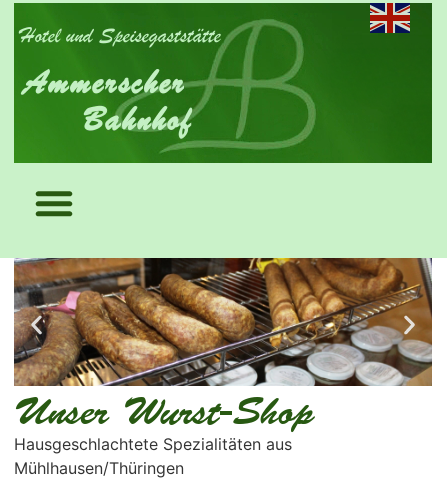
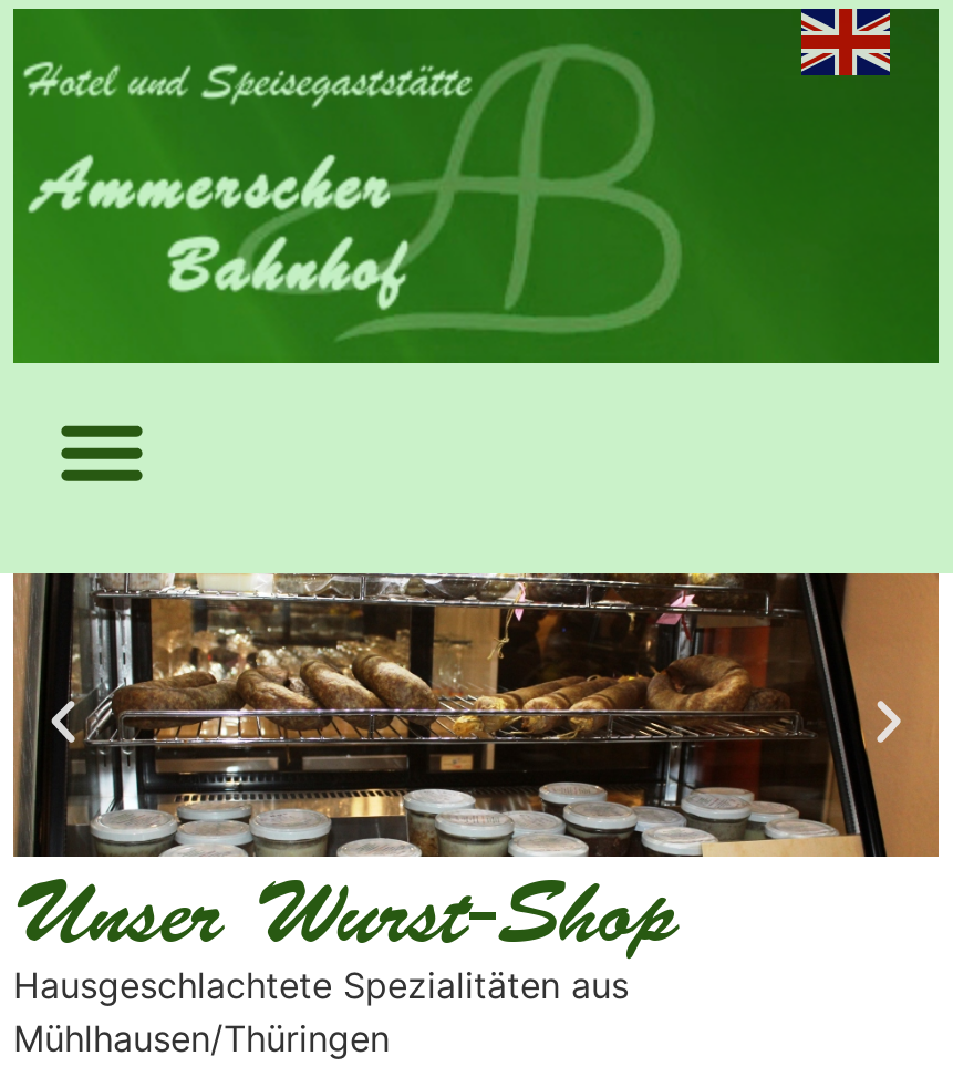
- [image]
+ [image]
